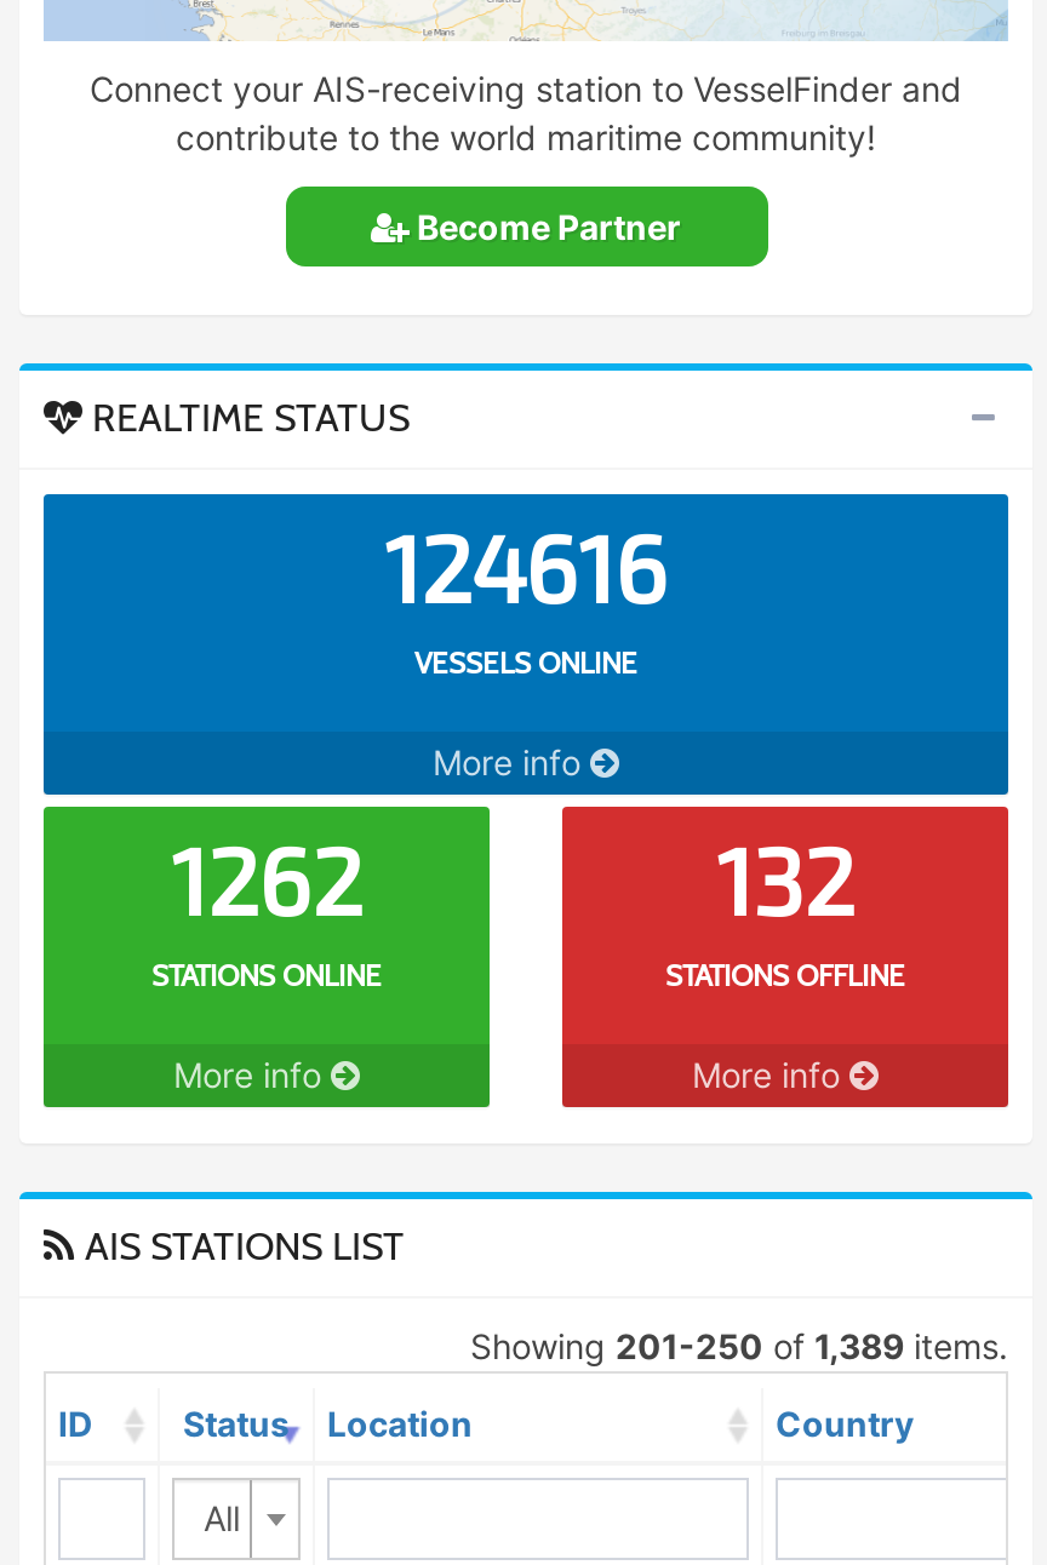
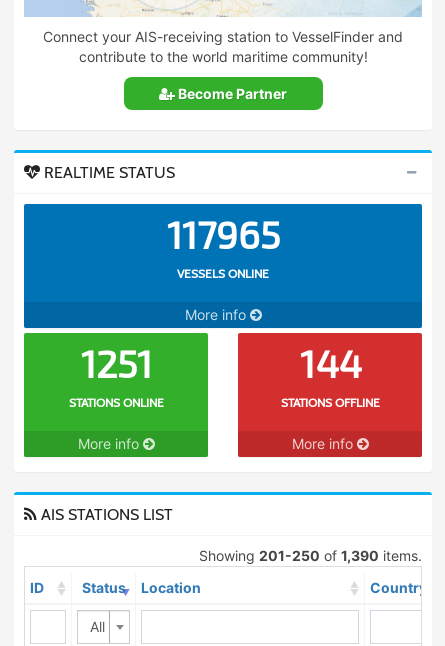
- 124616
+ 117965

- 1262
+ 1251

- 132
+ 144

- Showing 201-250 of 1,389 items.
+ Showing 201-250 of 1,390 items.
